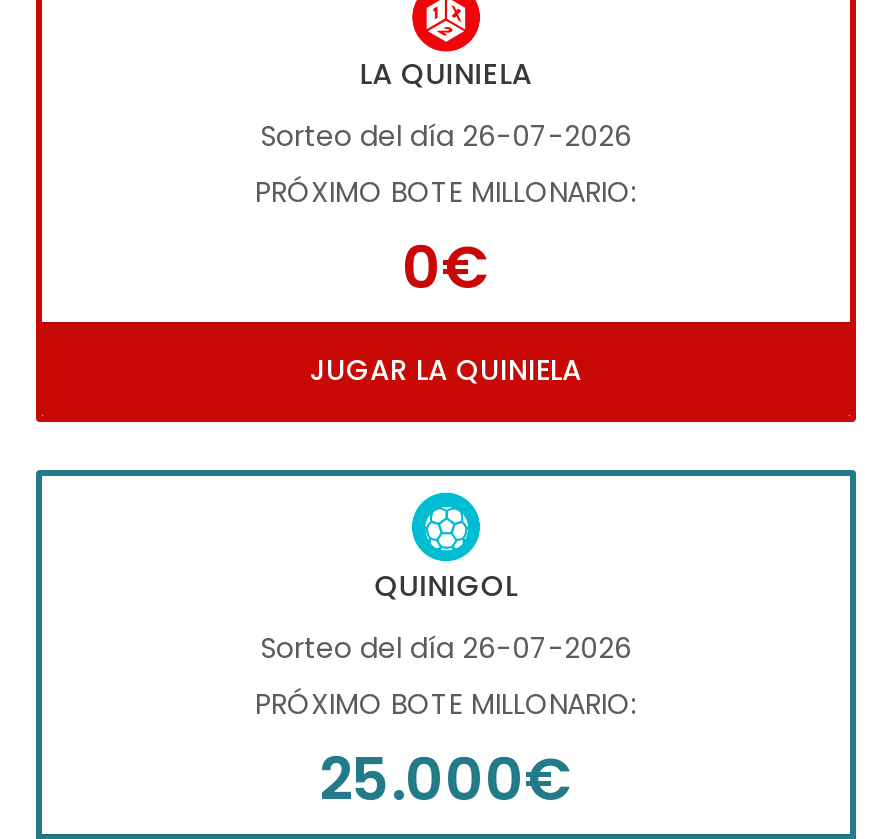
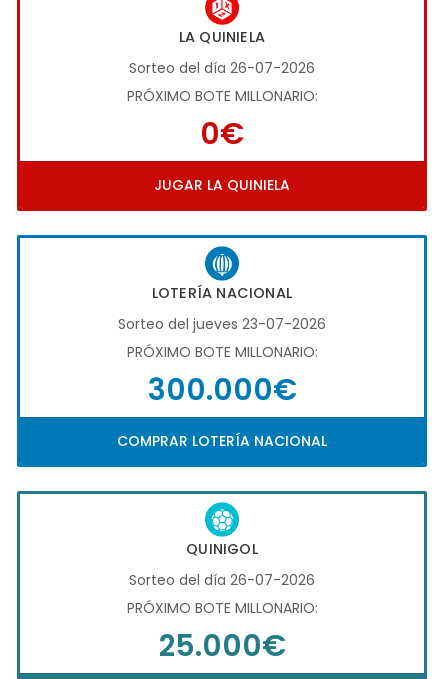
+ [image]
+ LOTERÍA NACIONAL
+ Sorteo del jueves 23-07-2026
+ PRÓXIMO BOTE MILLONARIO:
+ 300.000€
+ COMPRAR LOTERÍA NACIONAL
